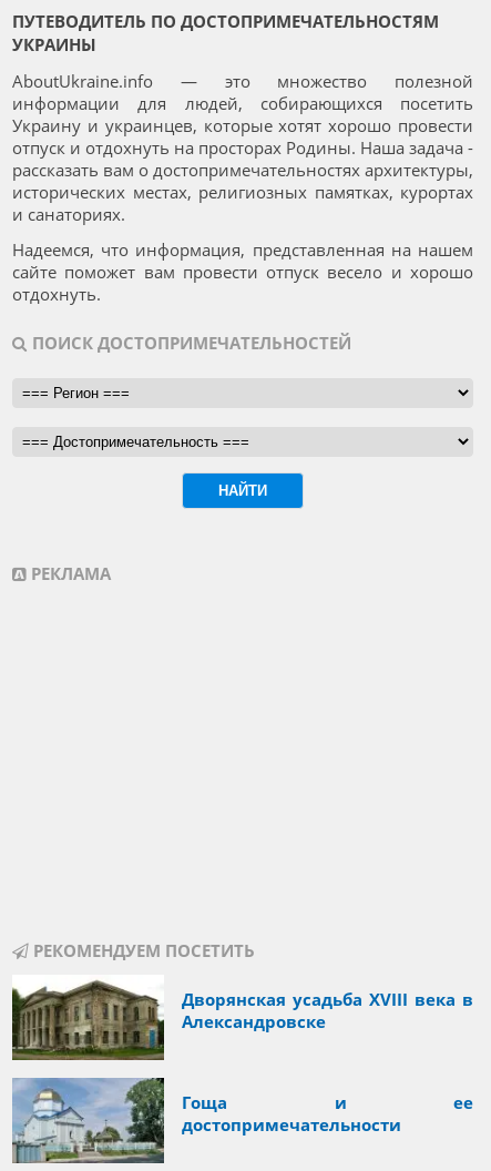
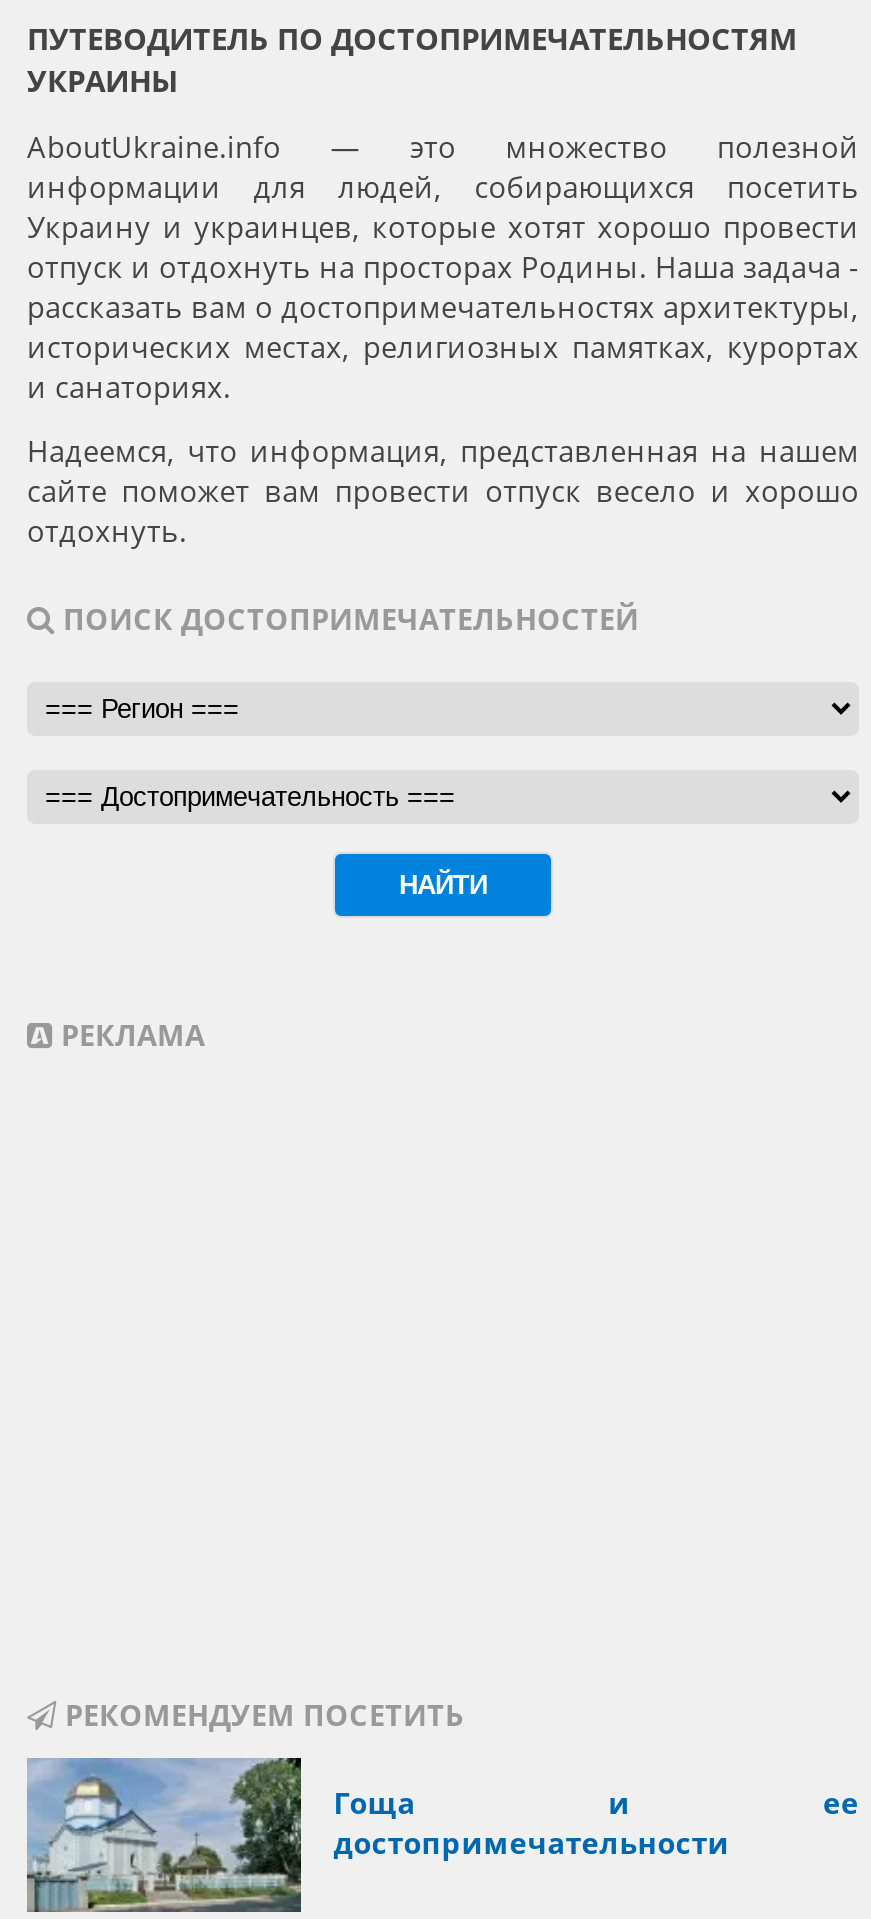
- [image]
- Дворянская усадьба XVIII века в
- Александровске
